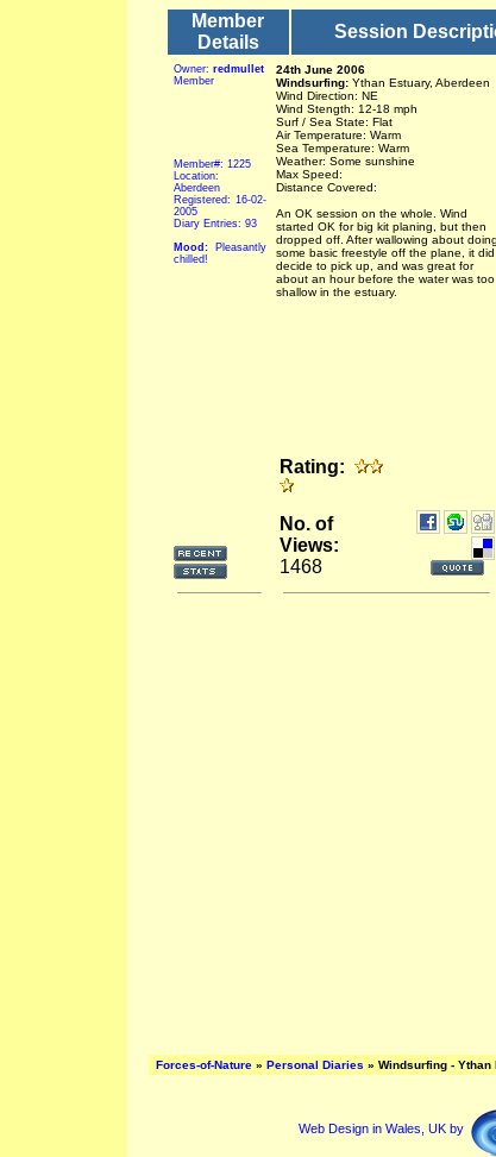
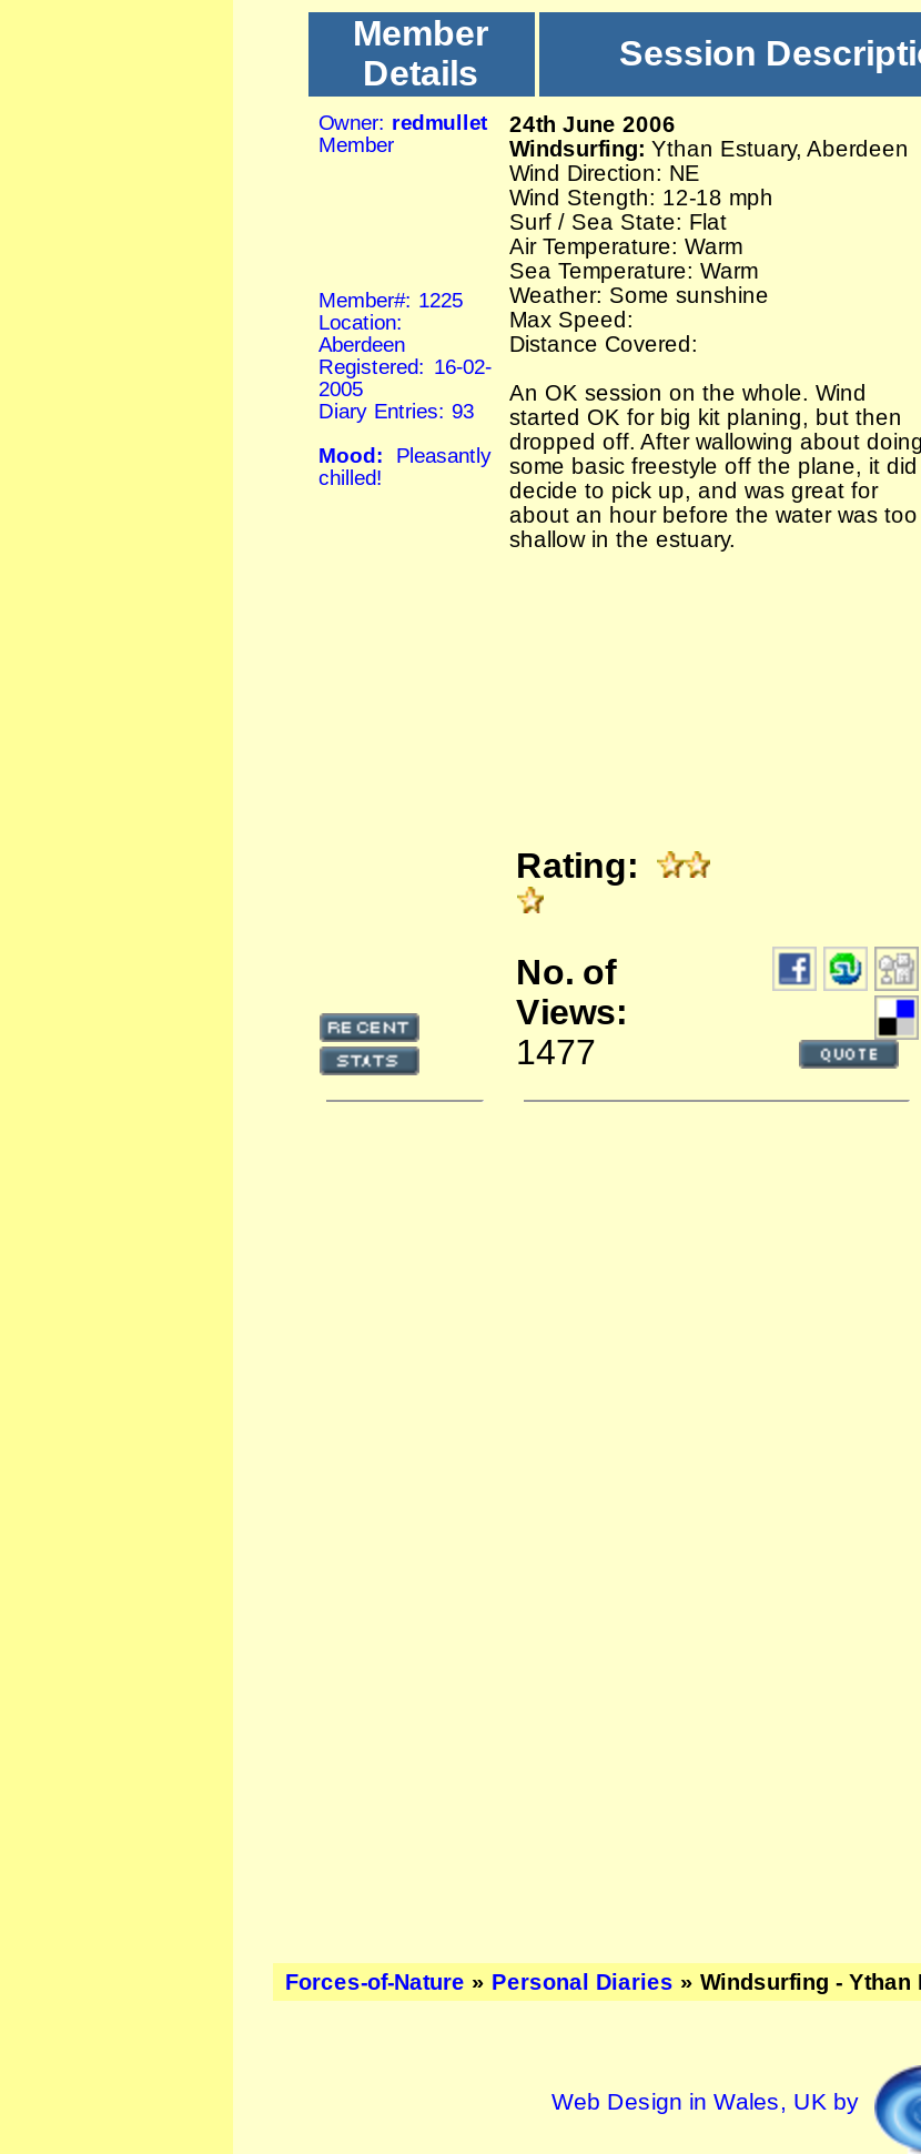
- 1468
+ 1477
